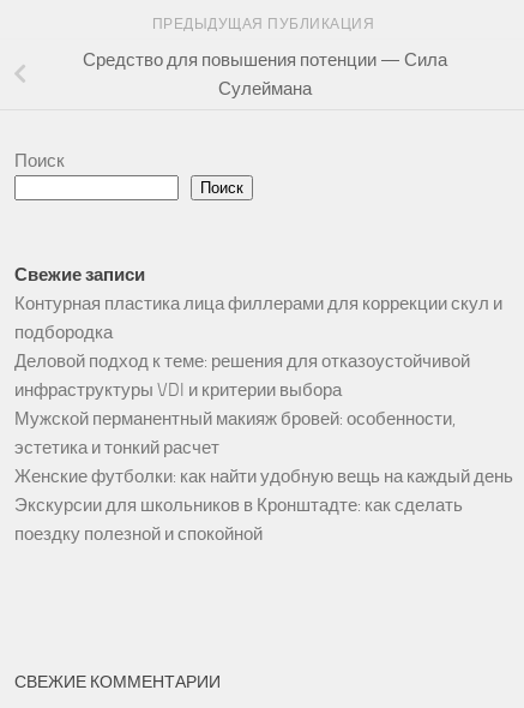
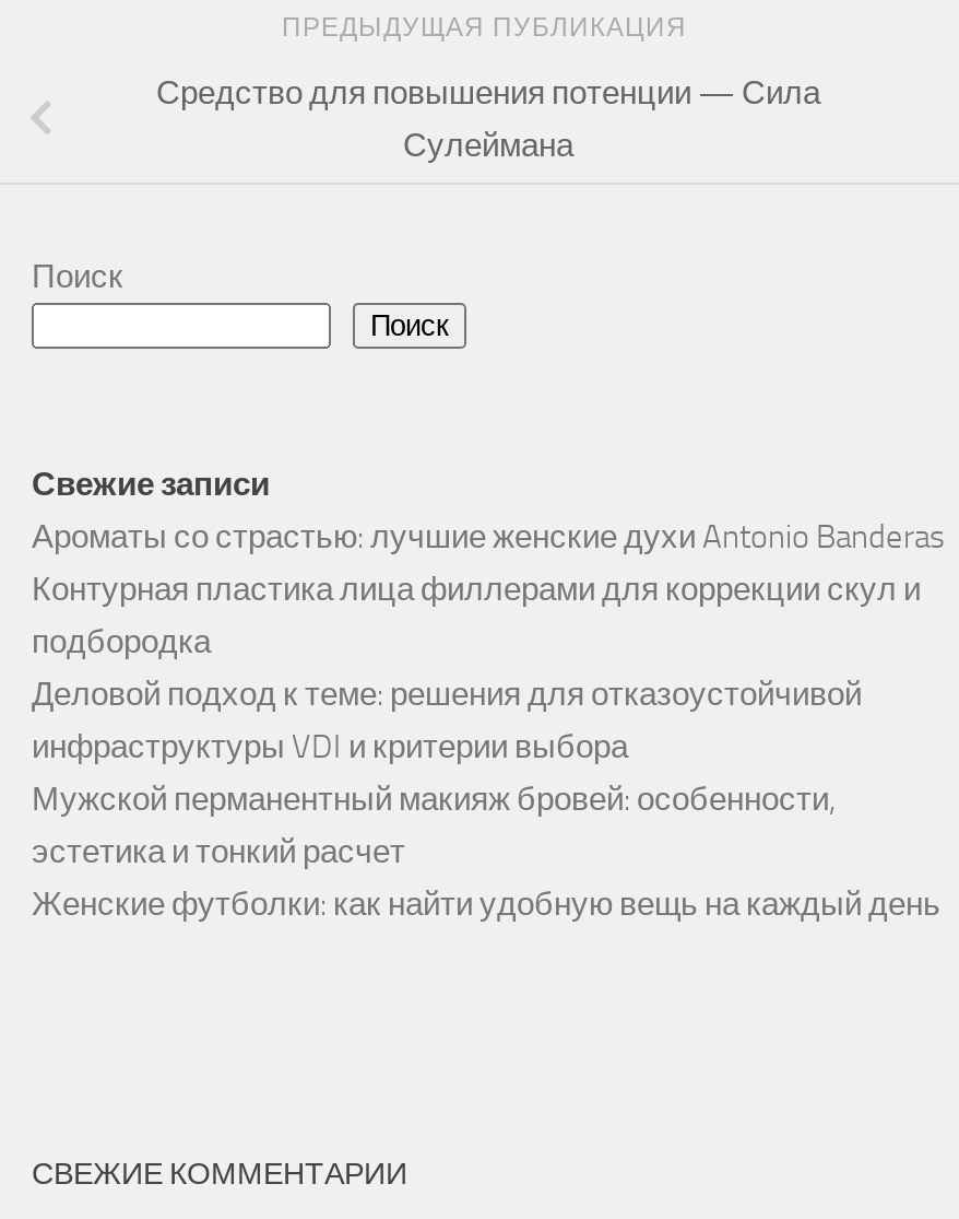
+ Ароматы со страстью: лучшие женские духи Antonio Banderas

moved down: Контурная пластика лица филлерами для коррекции скул и | подбородка | Деловой подход к теме: решения для отказоустойчивой | инфраструктуры VDI и критерии выбора | Мужской перманентный макияж бровей: особенности, | эстетика и тонкий расчет | Женские футболки: как найти удобную вещь на каждый день

- Экскурсии для школьников в Кронштадте: как сделать
- поездку полезной и спокойной
